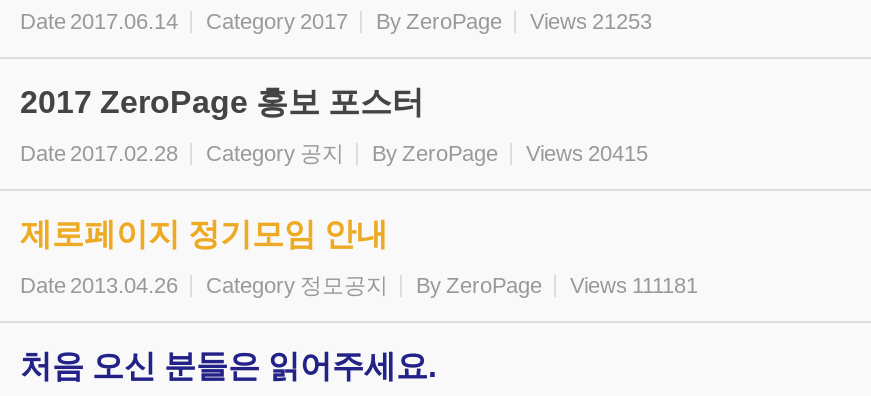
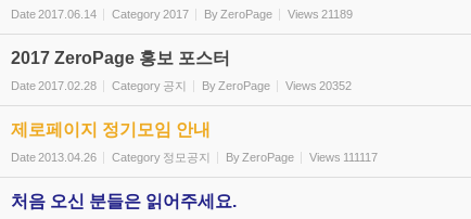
- Date 2017.06.14 Category 2017 By ZeroPage Views 21253
+ Date 2017.06.14 Category 2017 By ZeroPage Views 21189

- Date 2017.02.28 Category 공지 By ZeroPage Views 20415
+ Date 2017.02.28 Category 공지 By ZeroPage Views 20352

- Date 2013.04.26 Category 정모공지 By ZeroPage Views 111181
+ Date 2013.04.26 Category 정모공지 By ZeroPage Views 111117
